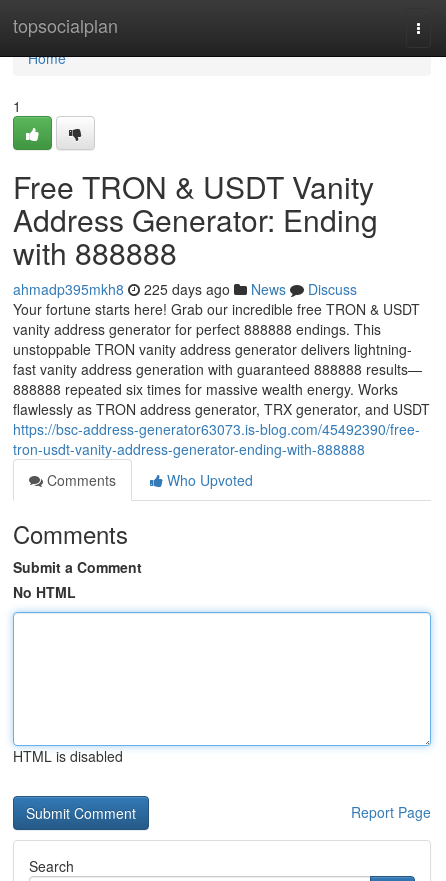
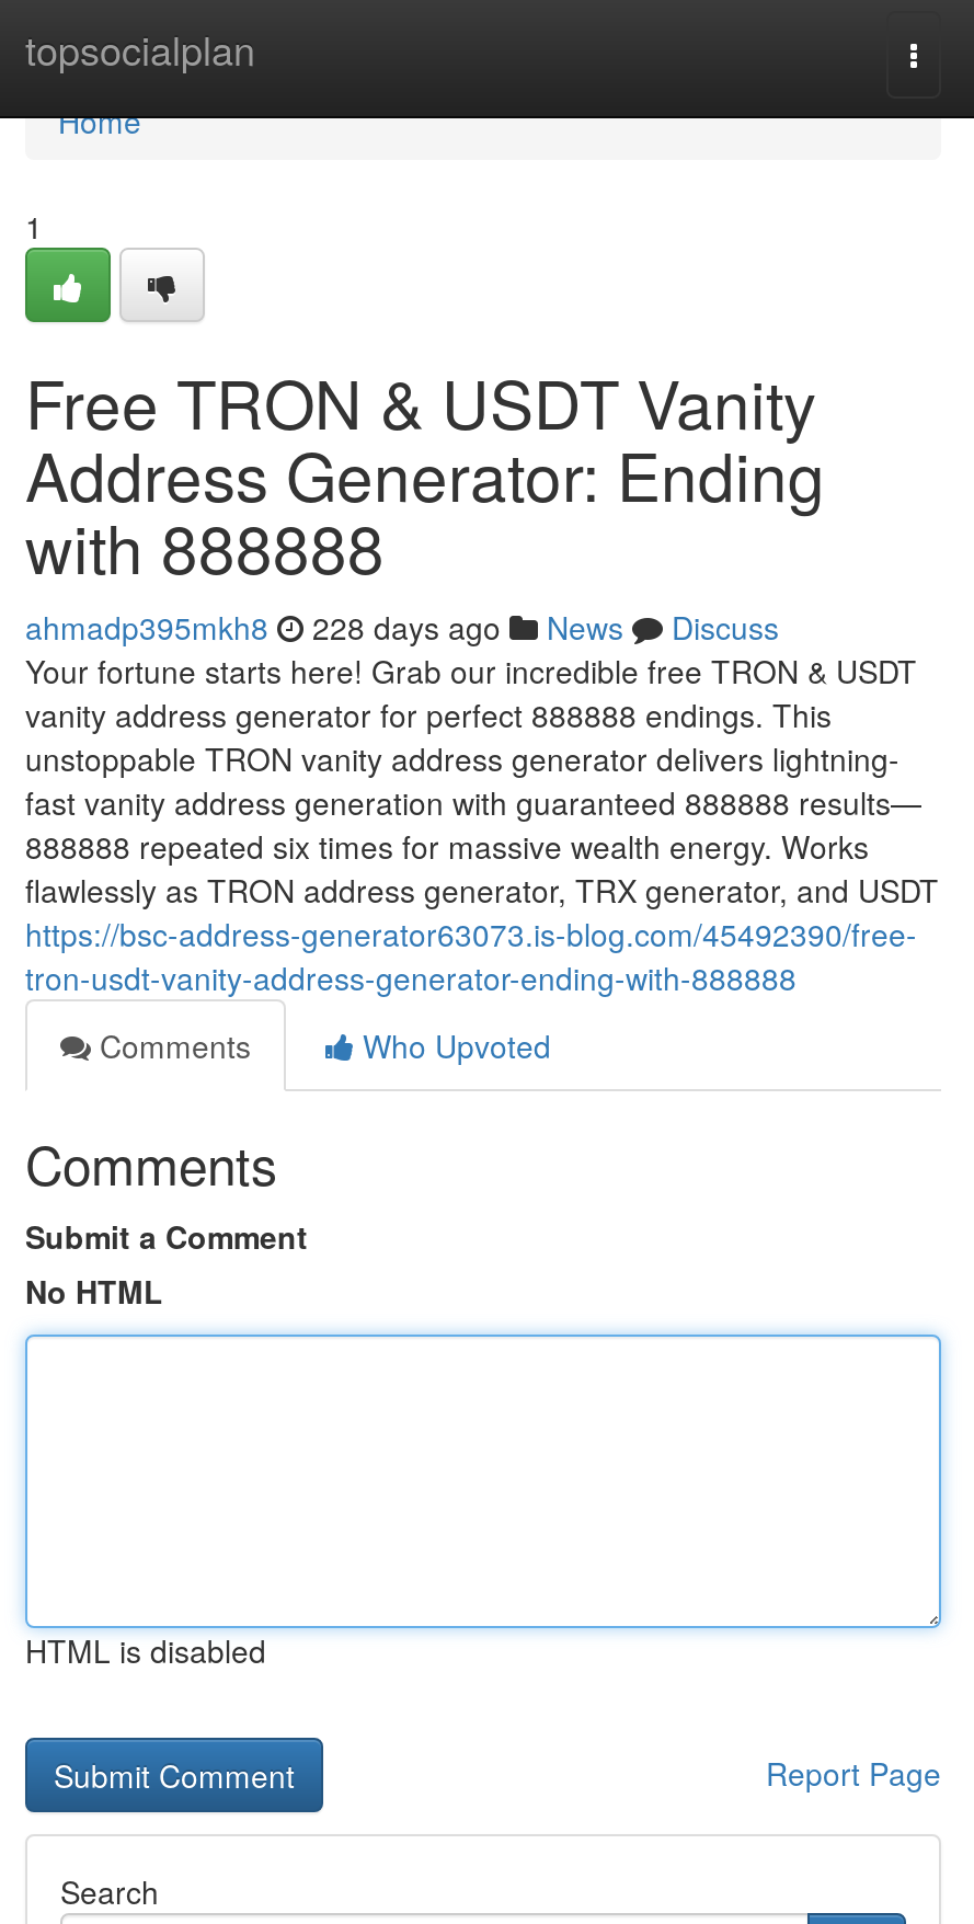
- ahmadp395mkh8 225 days ago News Discuss
+ ahmadp395mkh8 228 days ago News Discuss
